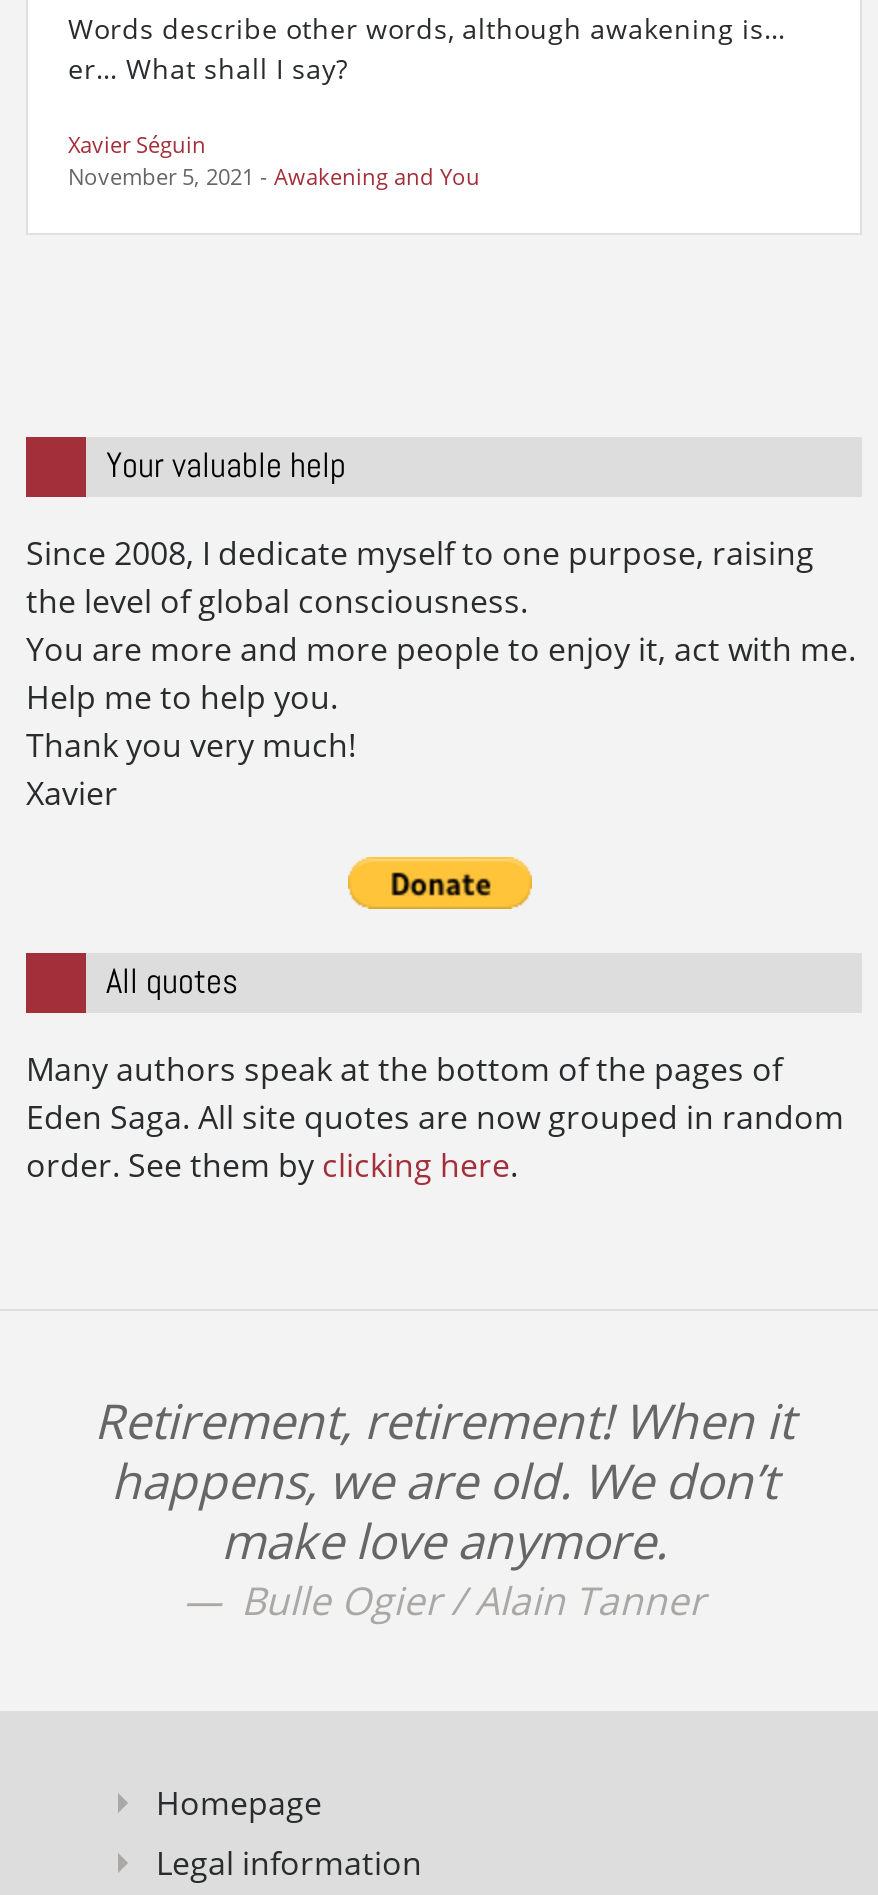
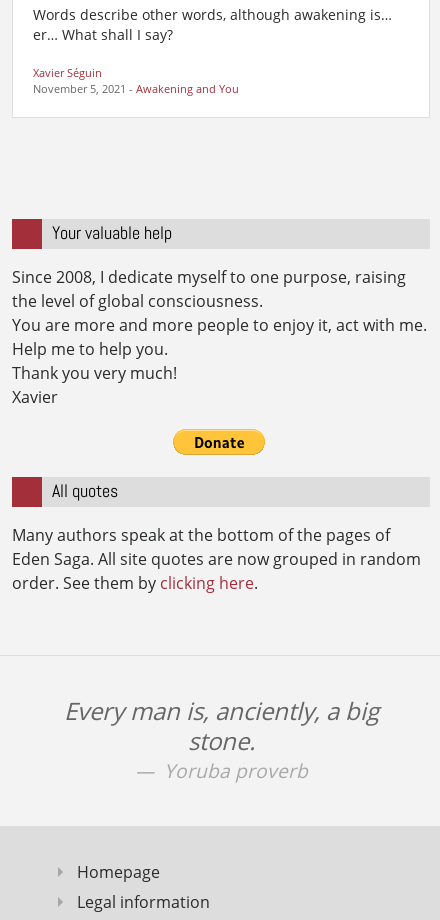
- Retirement, retirement! When it
- happens, we are old. We don’t
- make love anymore.
- Bulle Ogier / Alain Tanner
+ Every man is, anciently, a big
+ stone.
+ Yoruba proverb
